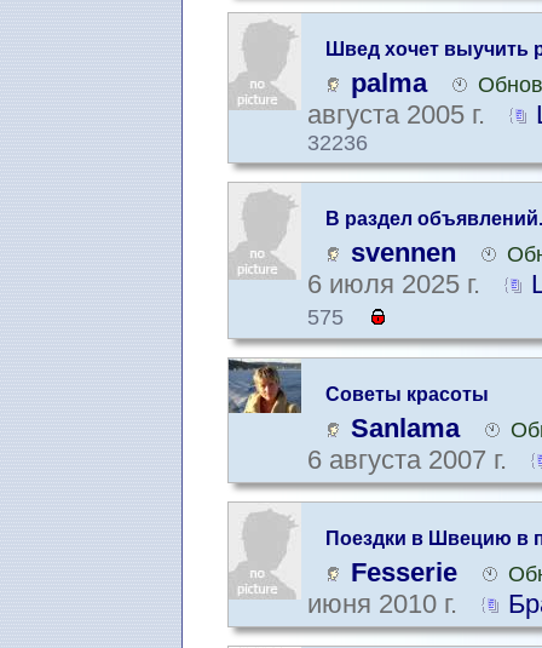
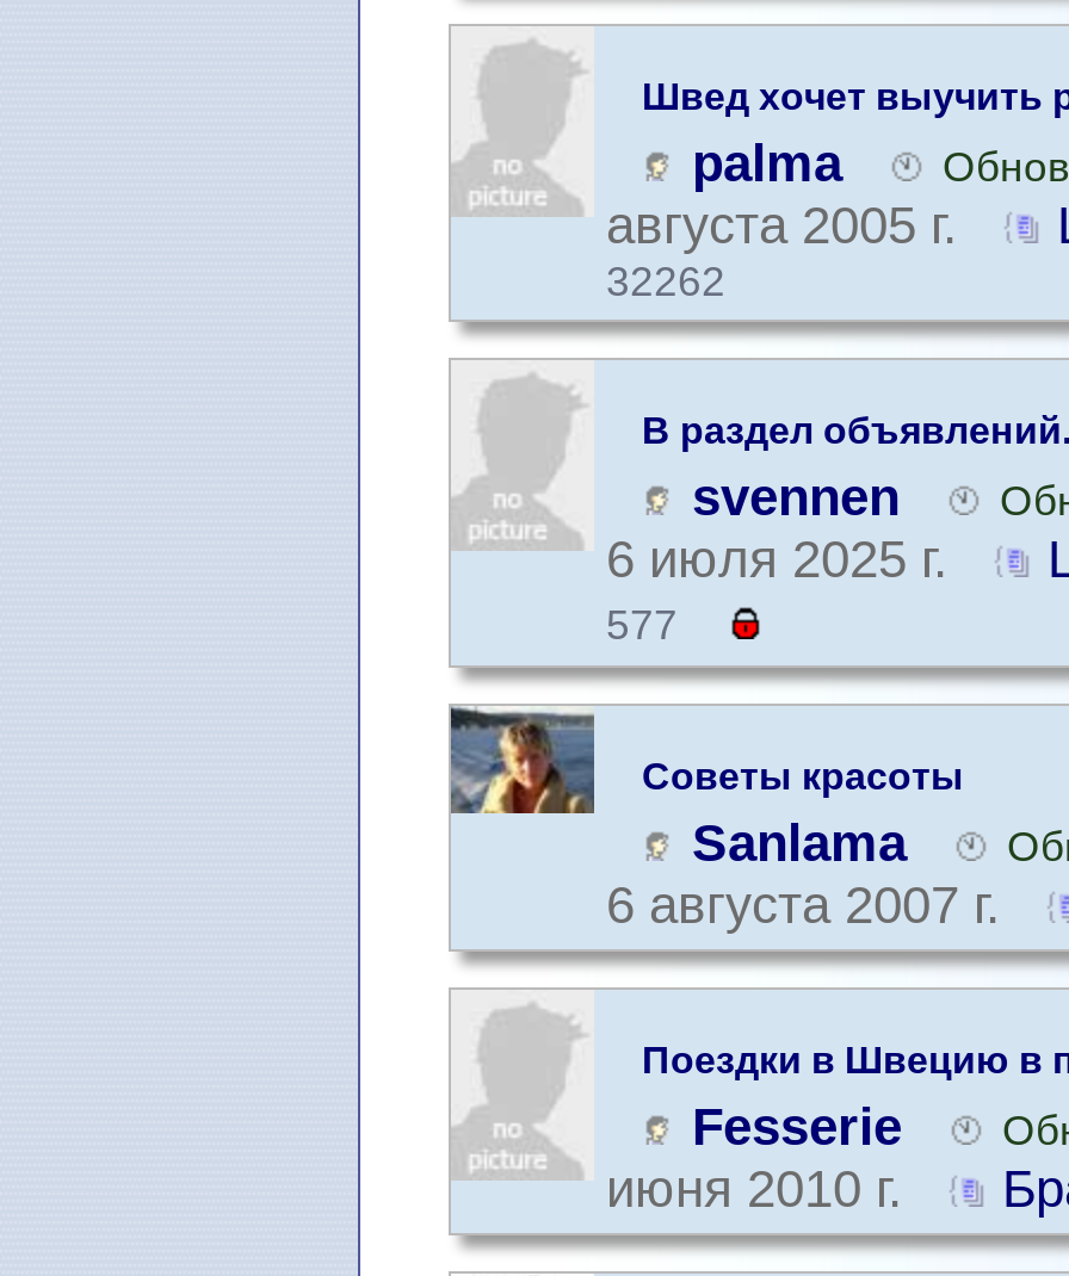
- 32236
+ 32262

- 575
+ 577
